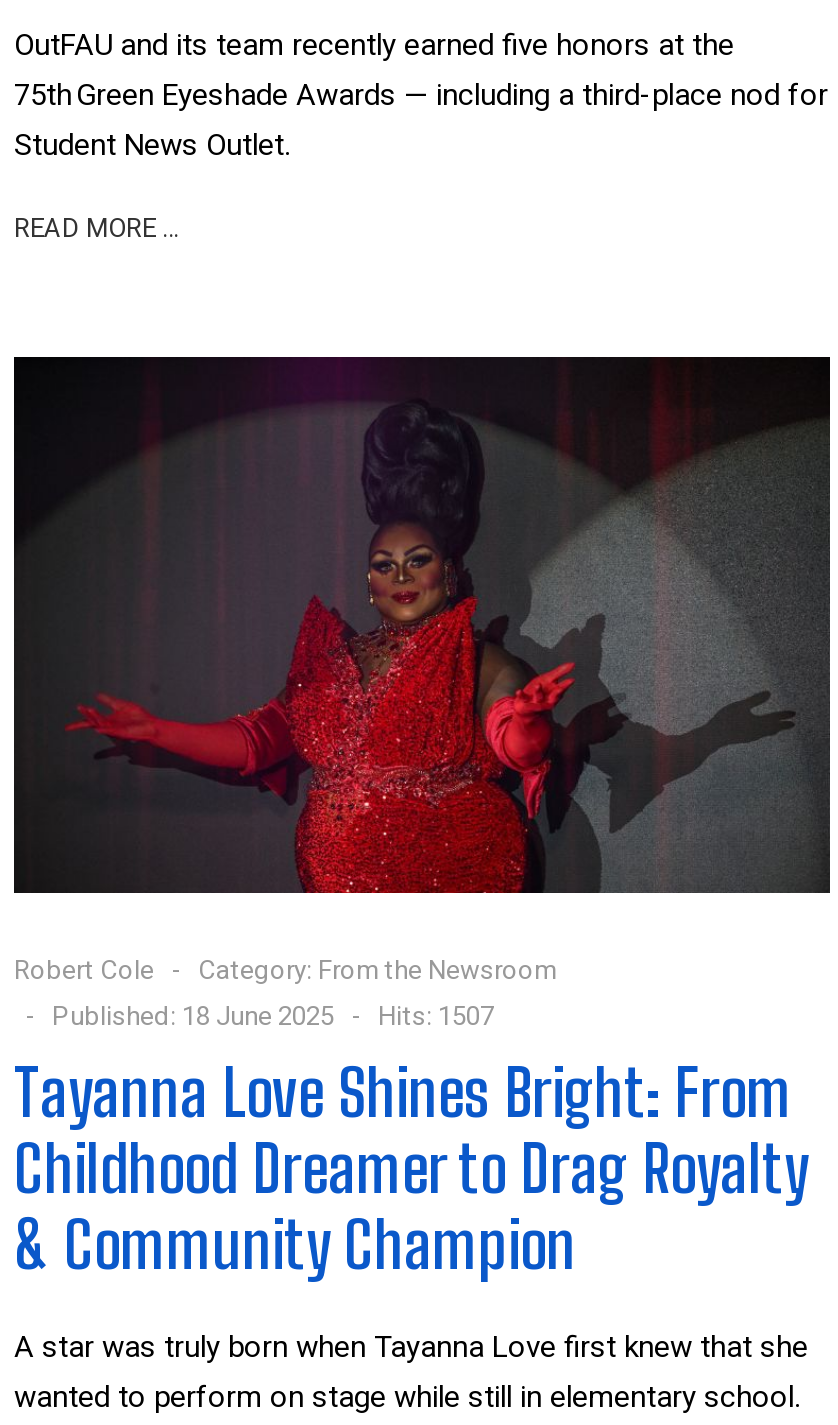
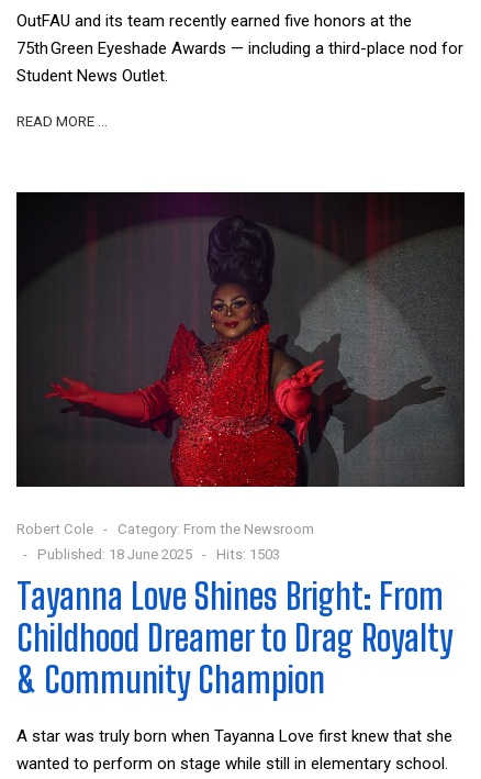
- Published: 18 June 2025 Hits: 1507
+ Published: 18 June 2025 Hits: 1503
